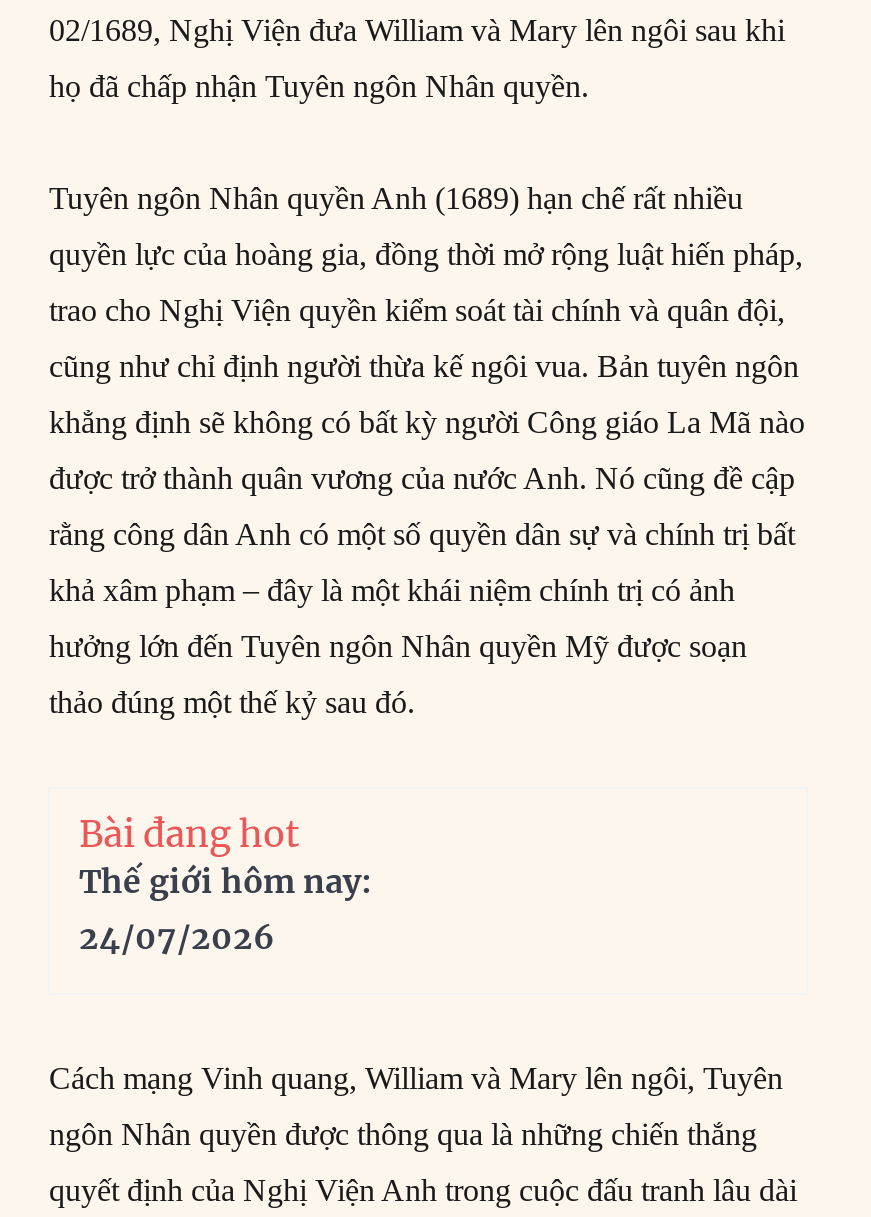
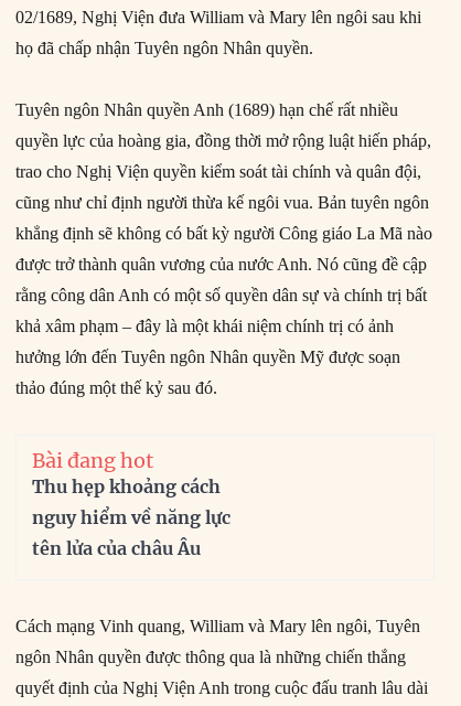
- Thế giới hôm nay:
- 24/07/2026
+ Thu hẹp khoảng cách
+ nguy hiểm về năng lực
+ tên lửa của châu Âu
